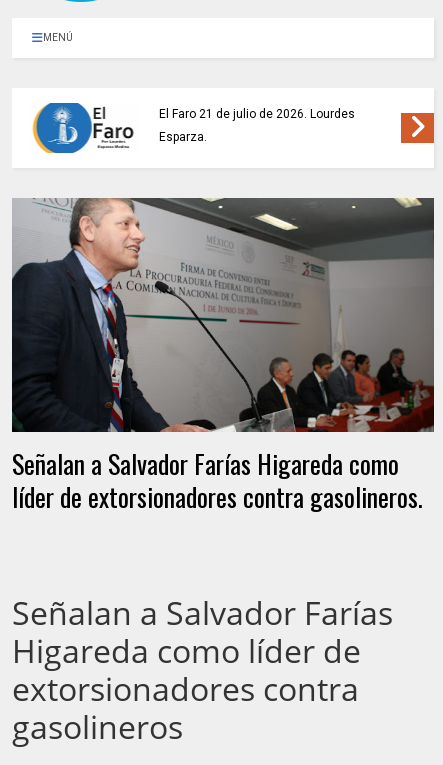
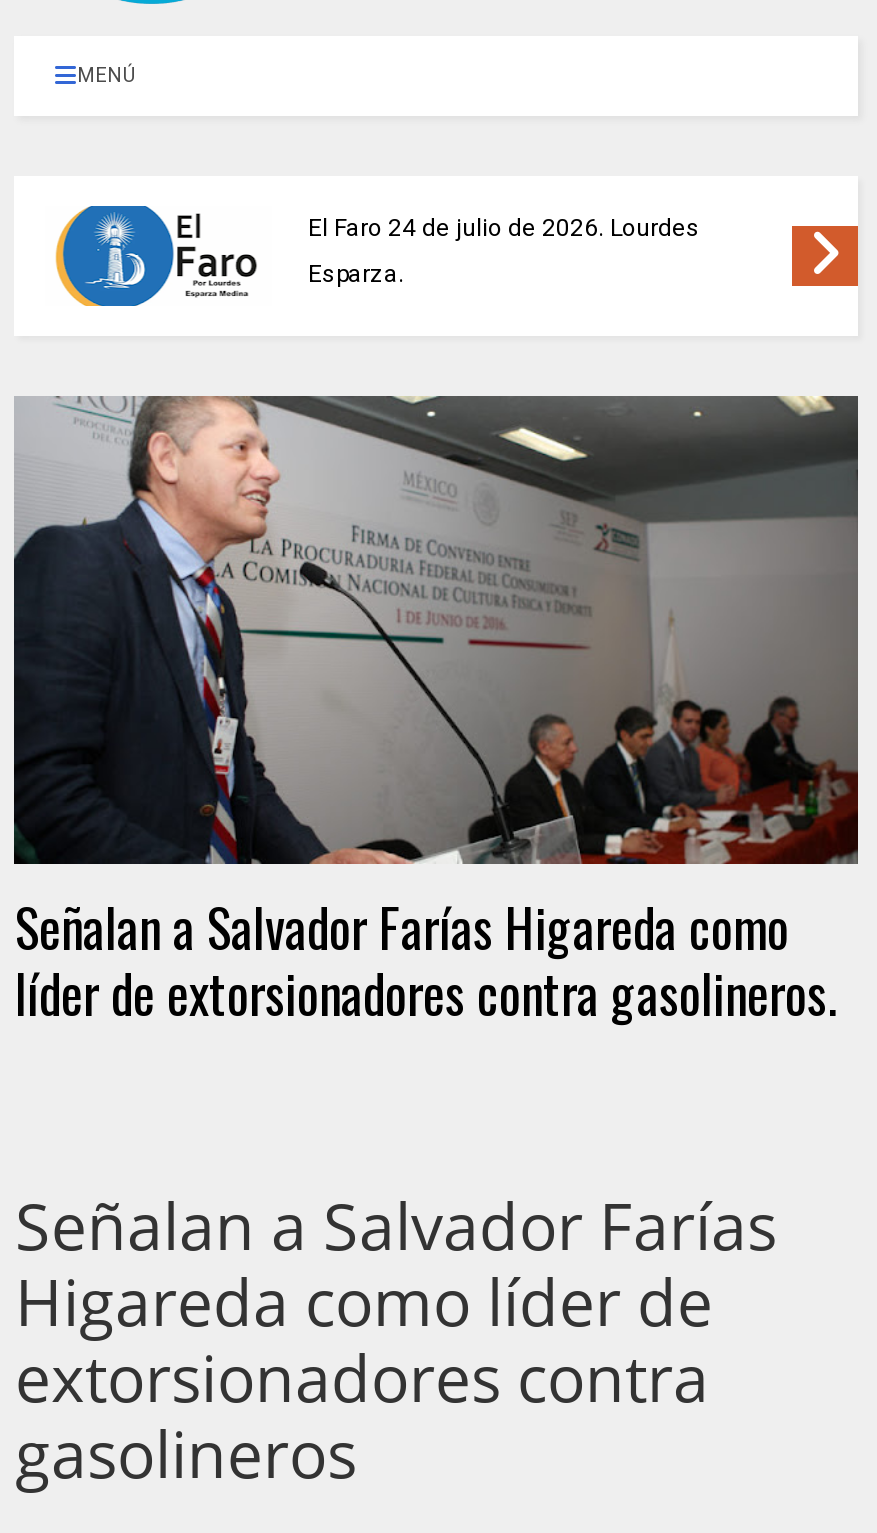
- El Faro 21 de julio de 2026. Lourdes
+ El Faro 24 de julio de 2026. Lourdes
